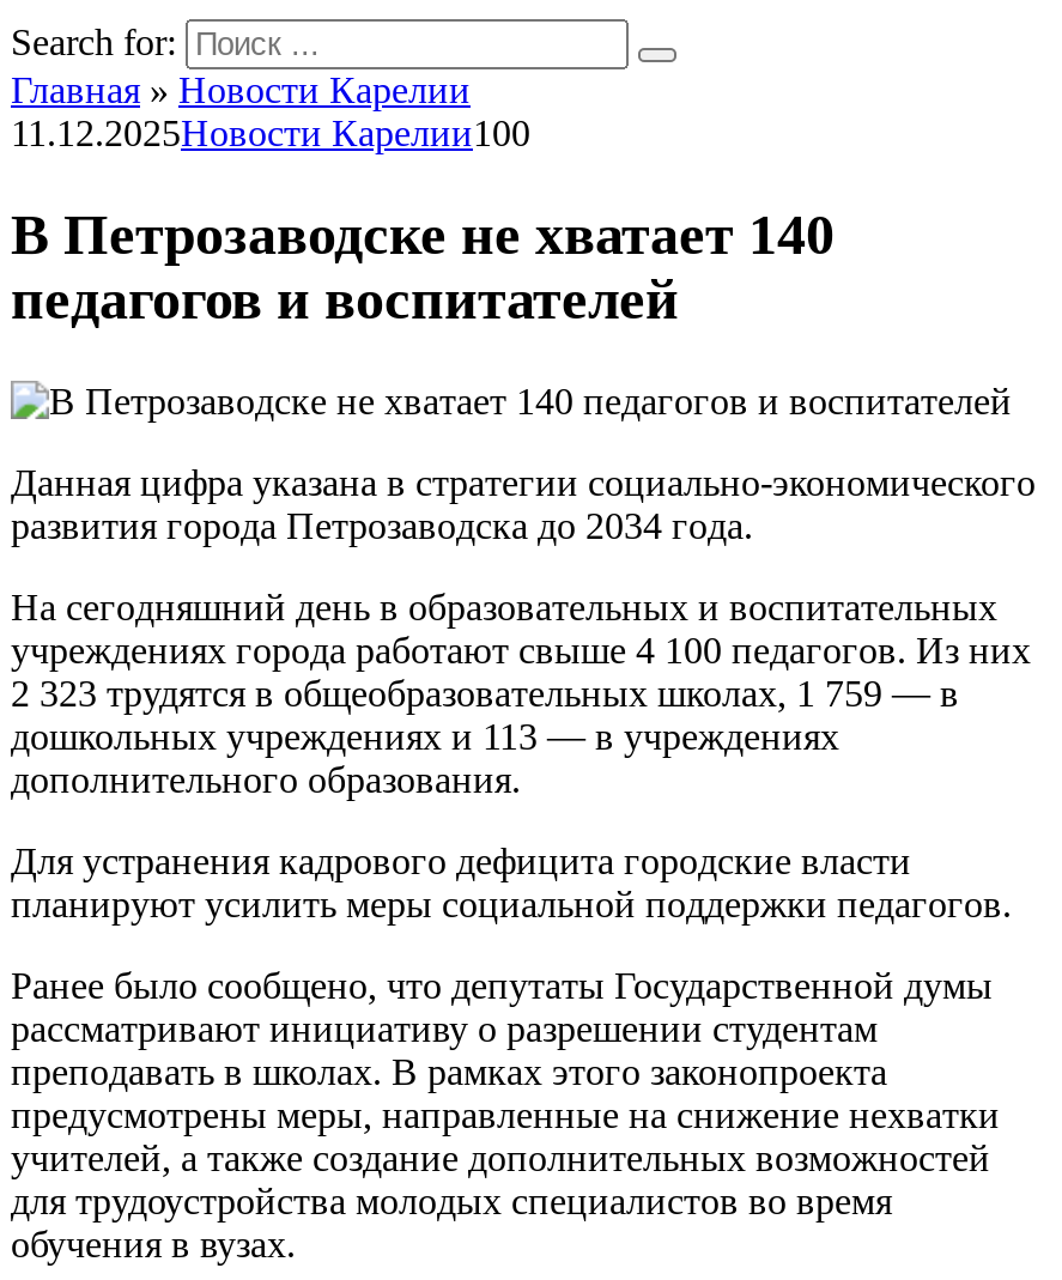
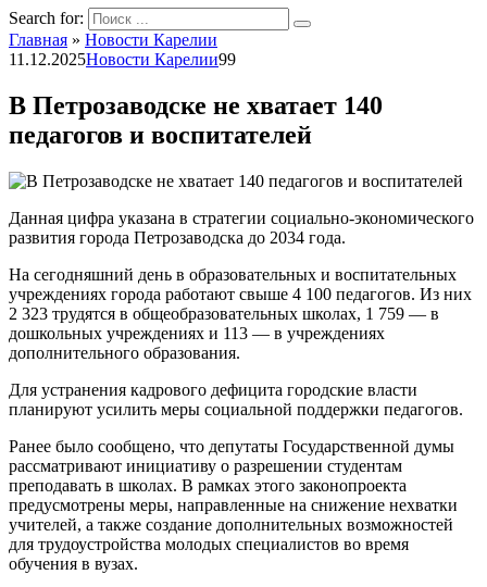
- 11.12.2025Новости Карелии100
+ 11.12.2025Новости Карелии99
